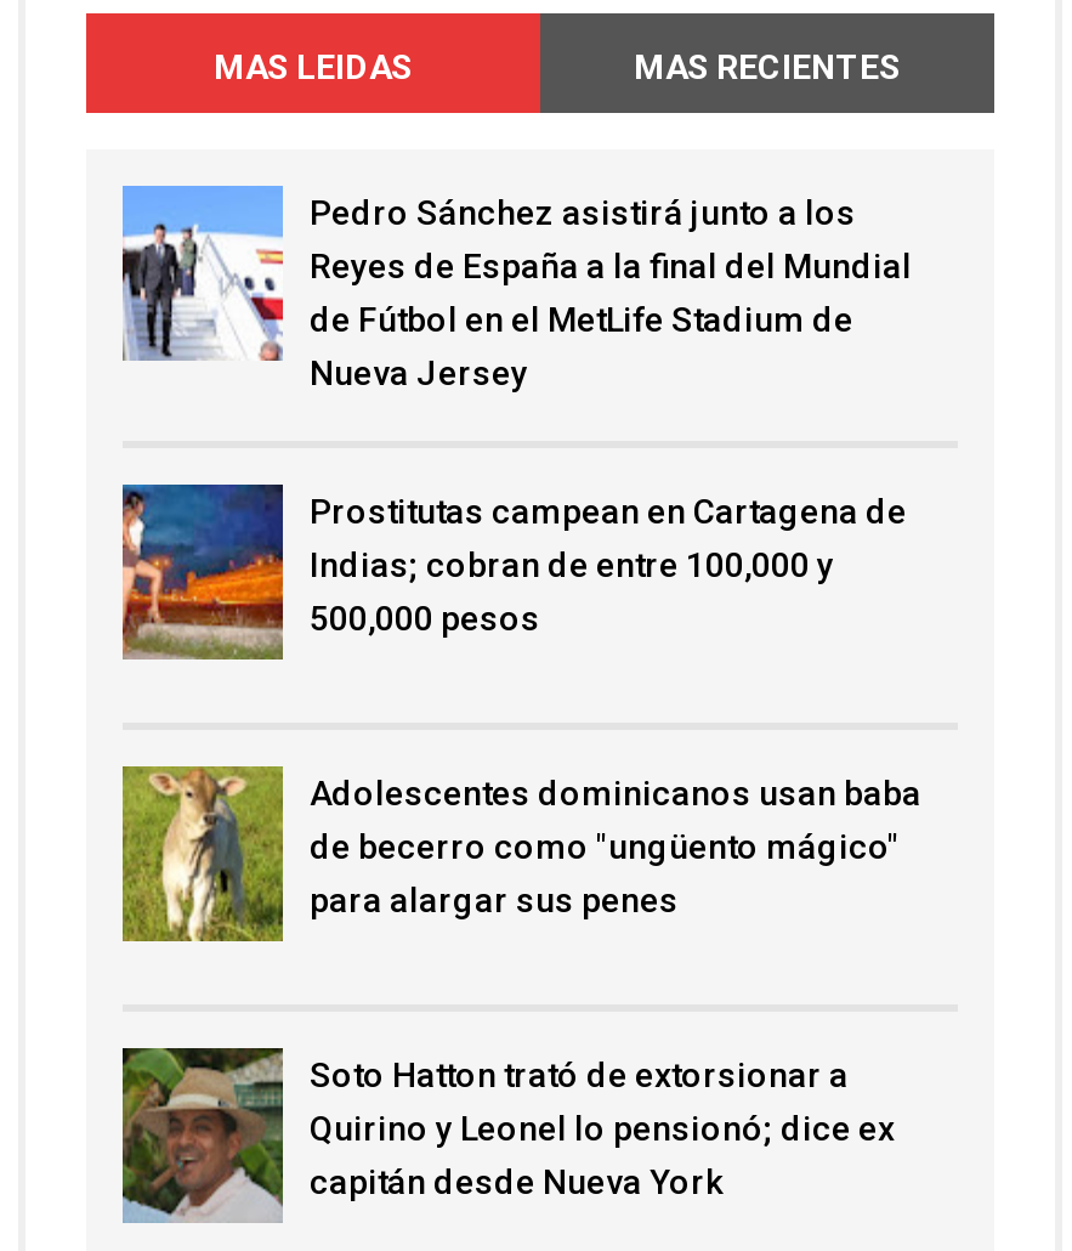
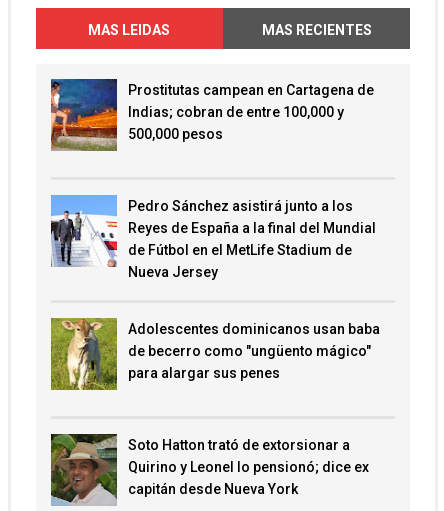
moved down: [image] | Pedro Sánchez asistirá junto a los | Reyes de España a la final del Mundial | de Fútbol en el MetLife Stadium de | Nueva Jersey

moved up: [image] | Prostitutas campean en Cartagena de | Indias; cobran de entre 100,000 y | 500,000 pesos
